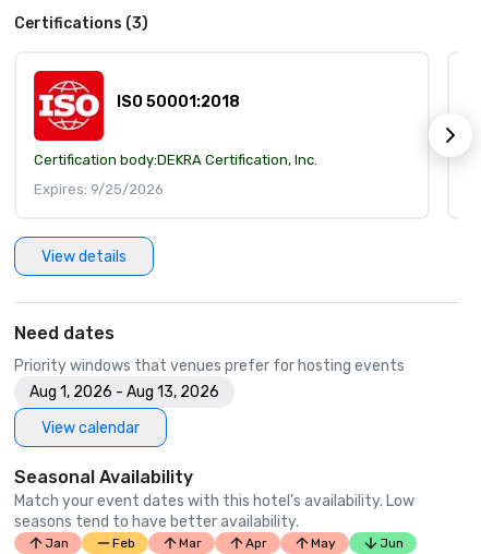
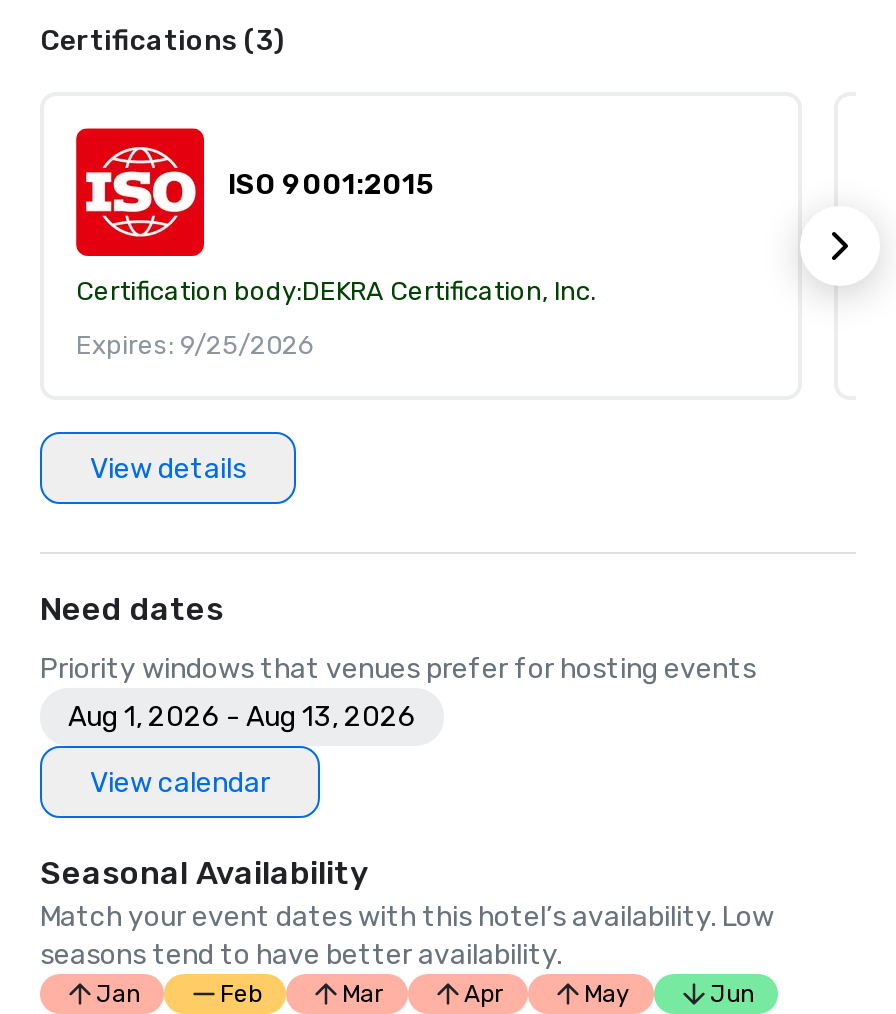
- ISO 50001:2018
+ ISO 9001:2015
